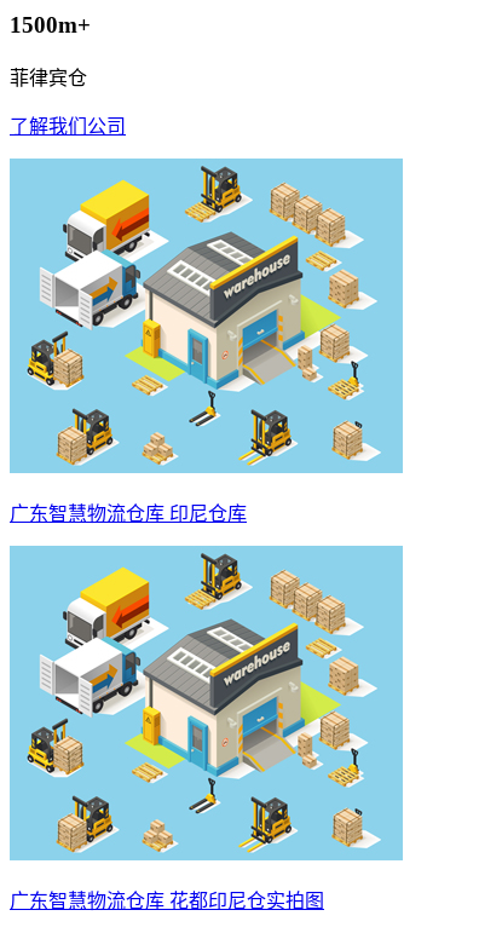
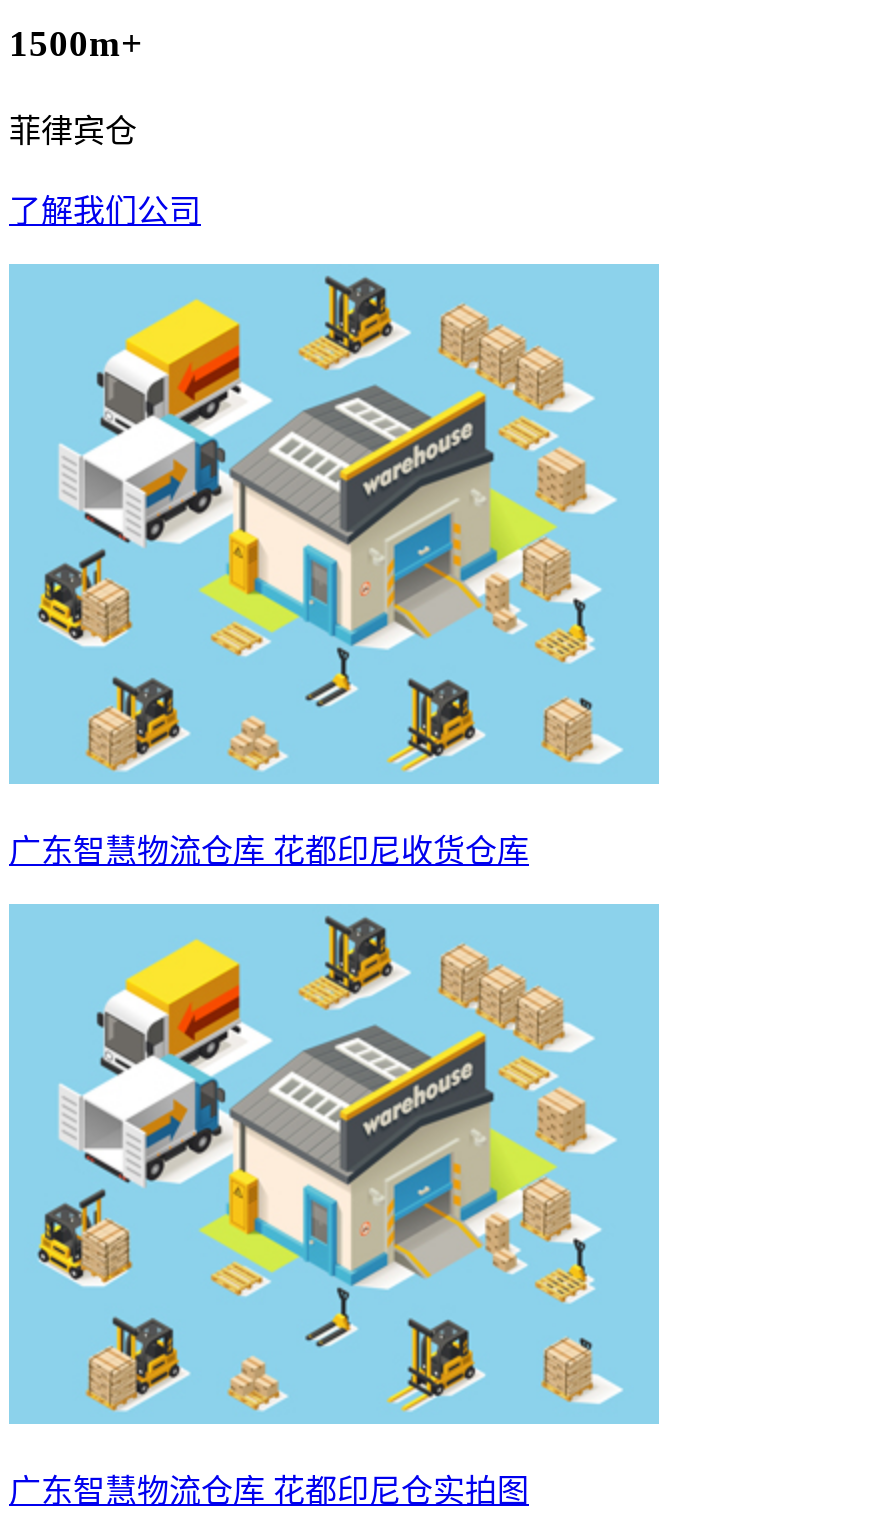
- 广东智慧物流仓库 印尼仓库
+ 广东智慧物流仓库 花都印尼收货仓库
